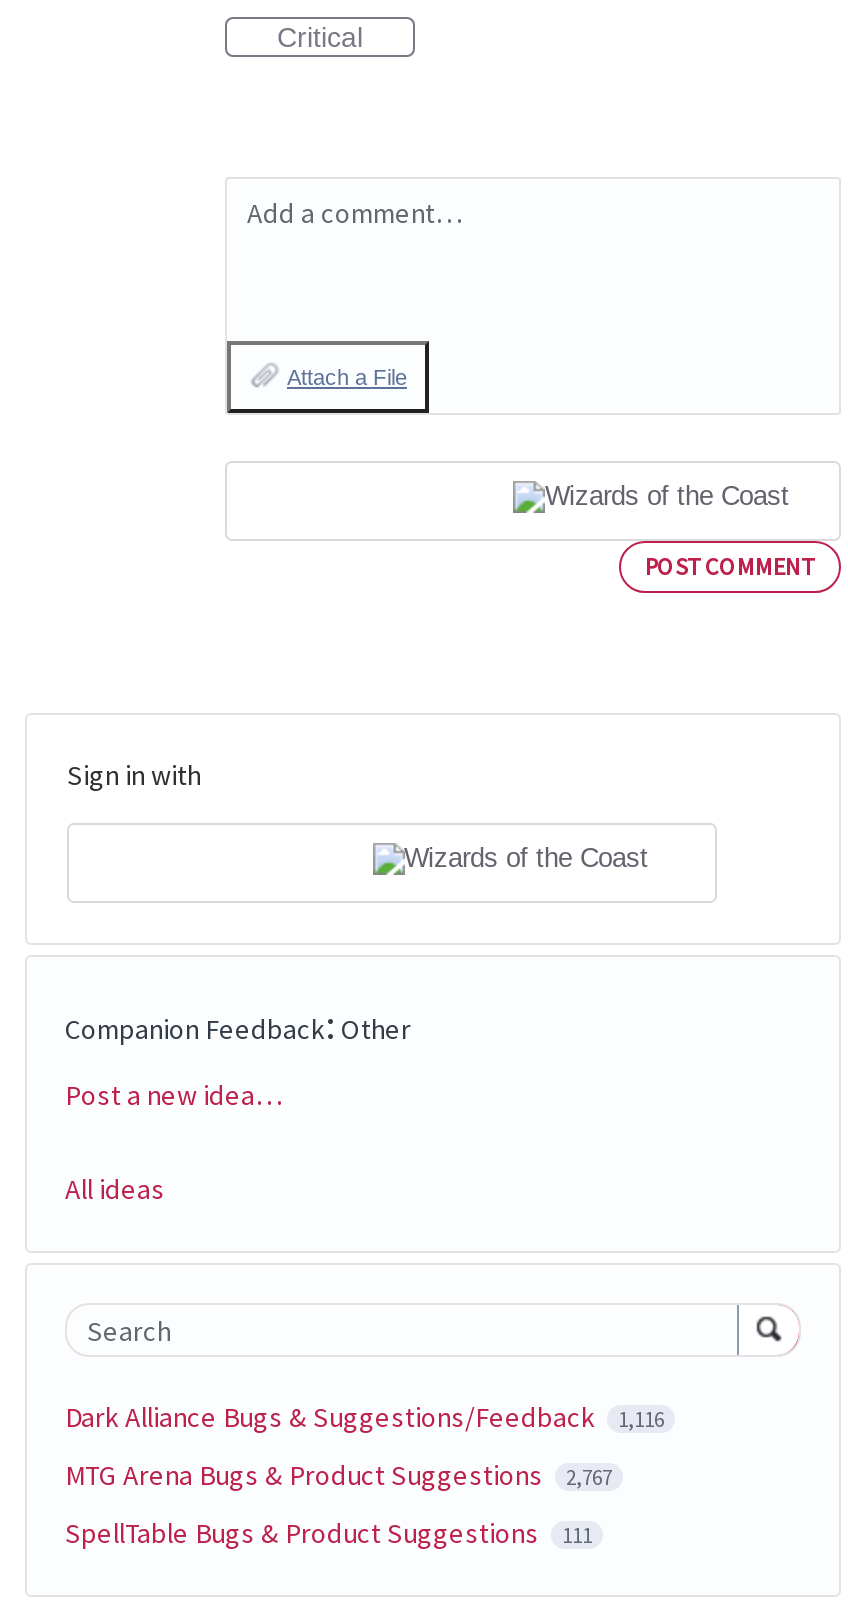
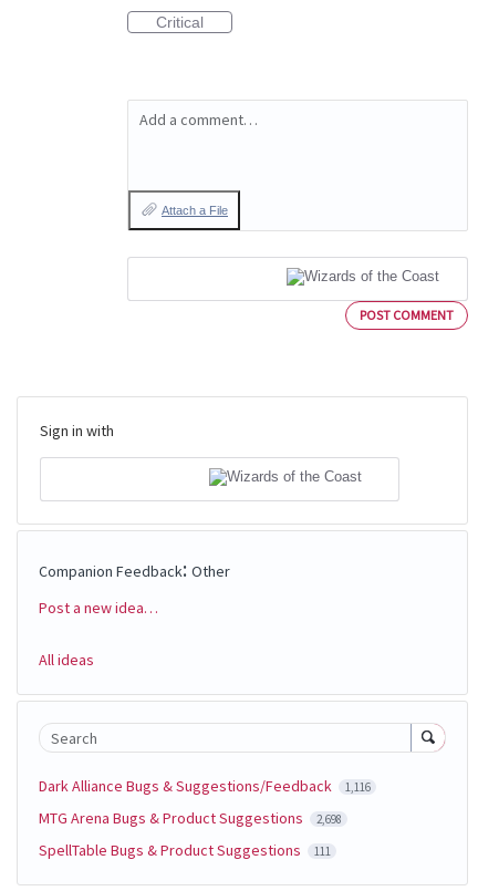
- MTG Arena Bugs & Product Suggestions 2,767
+ MTG Arena Bugs & Product Suggestions 2,698
